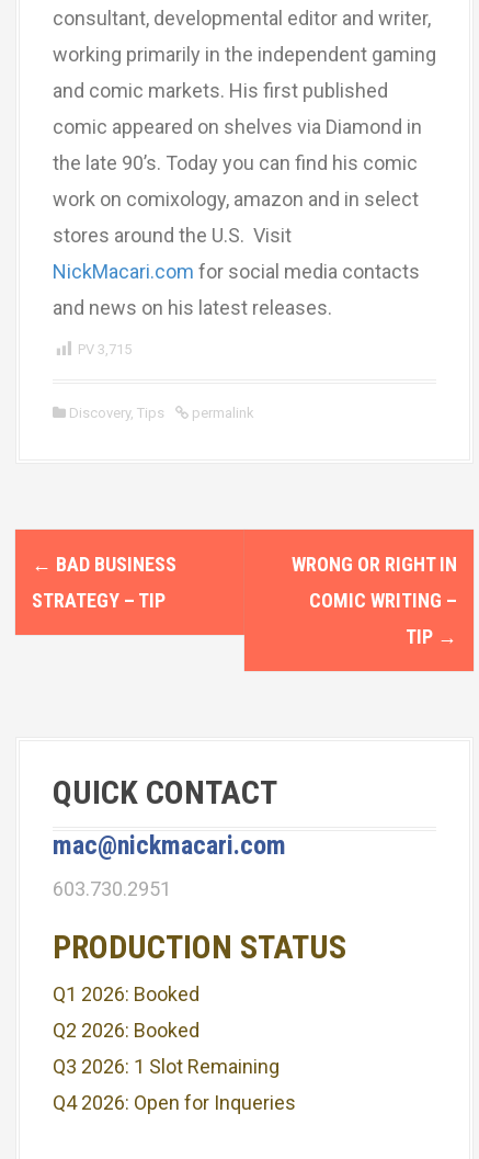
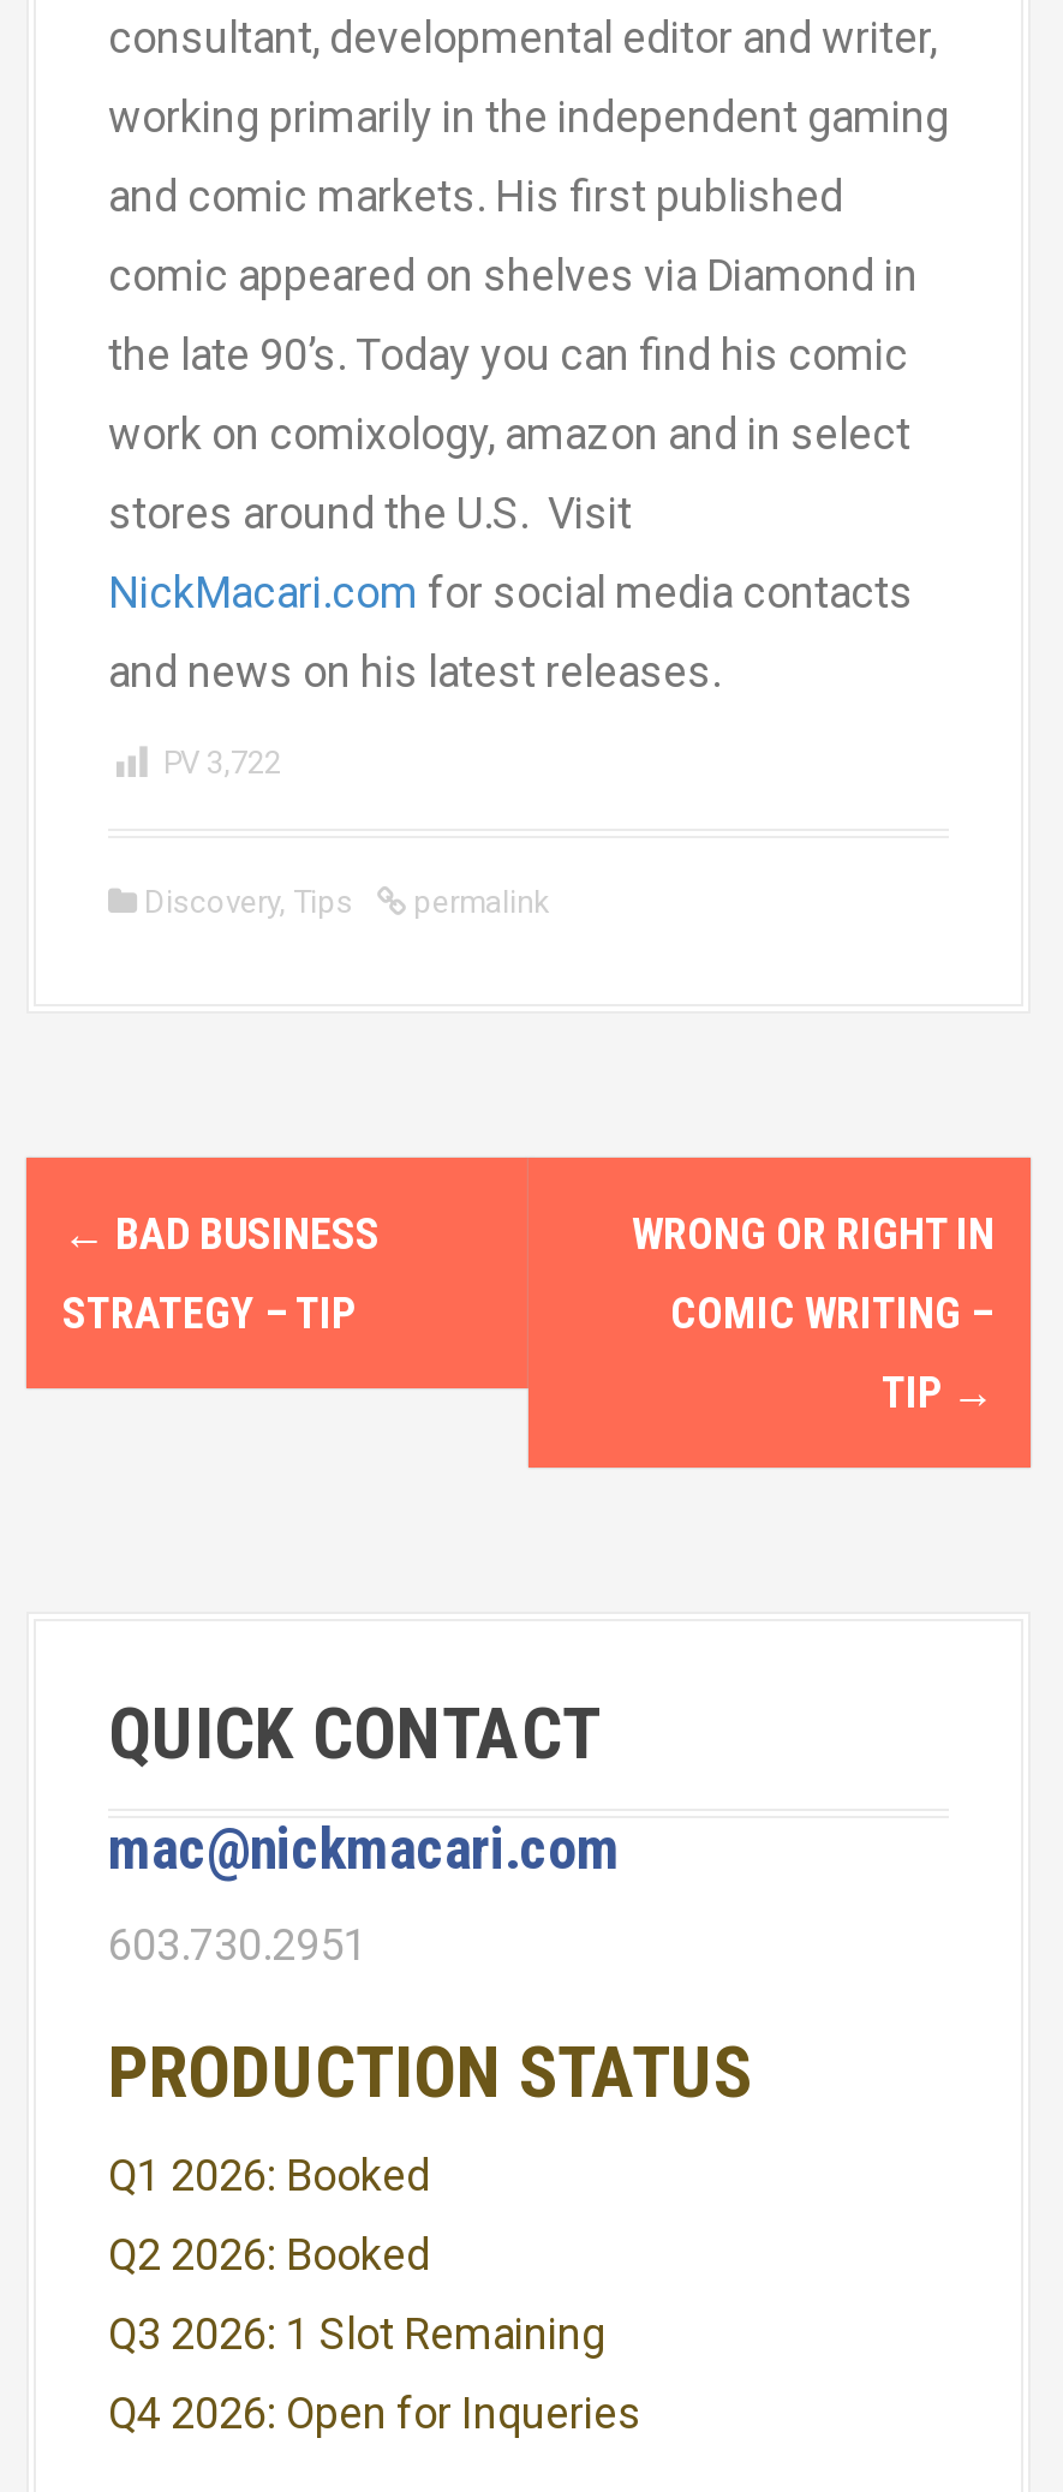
- PV 3,715
+ PV 3,722
